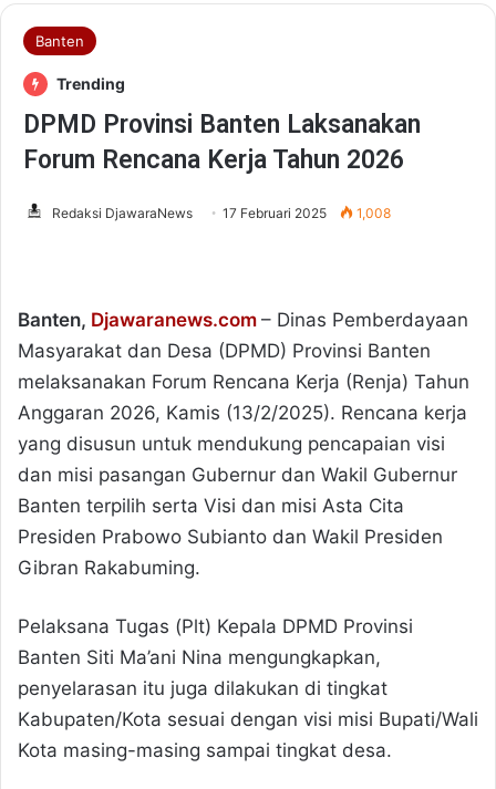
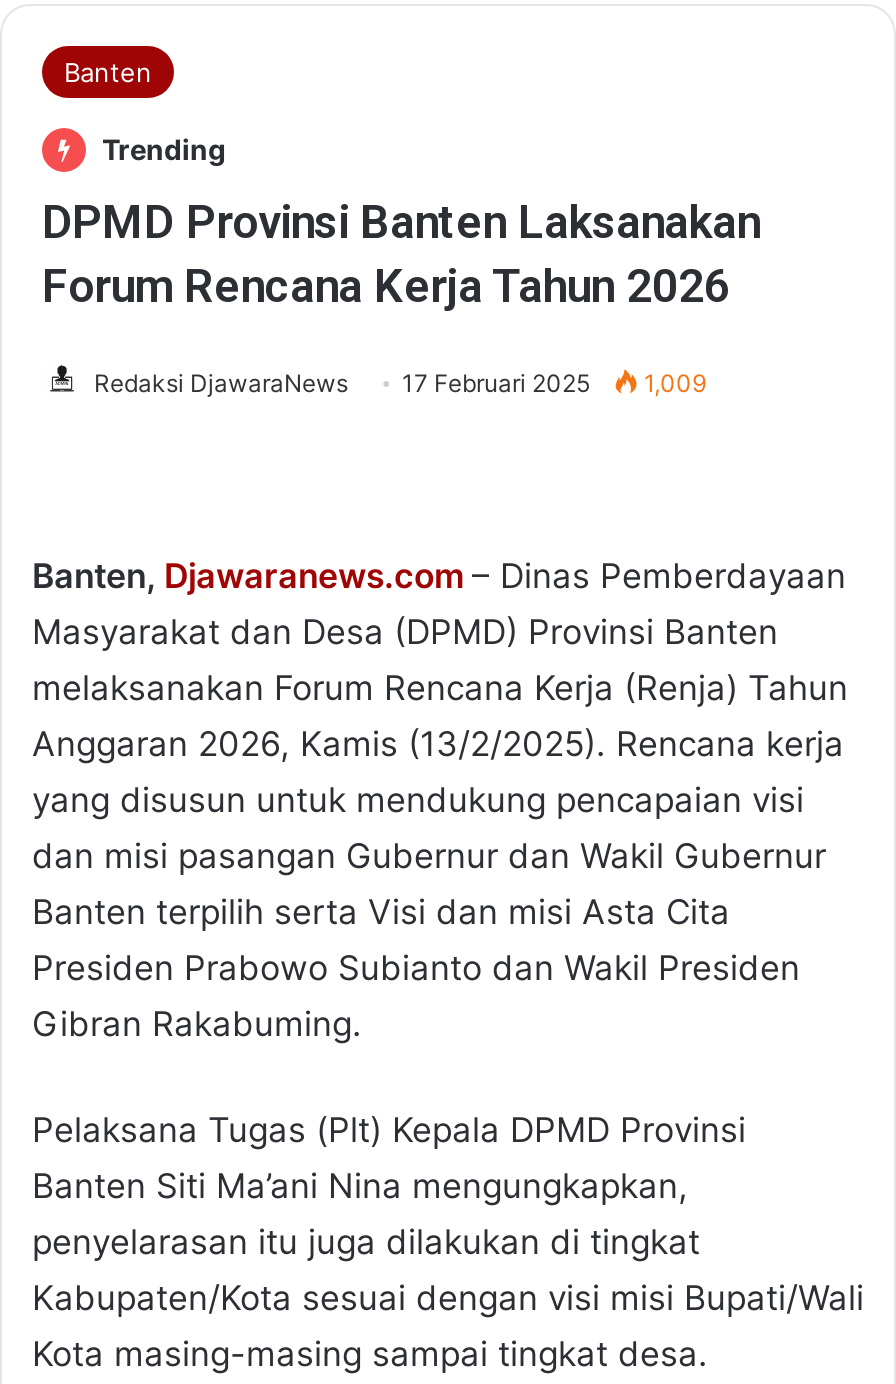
- Redaksi DjawaraNews 17 Februari 2025 1,008
+ Redaksi DjawaraNews 17 Februari 2025 1,009
